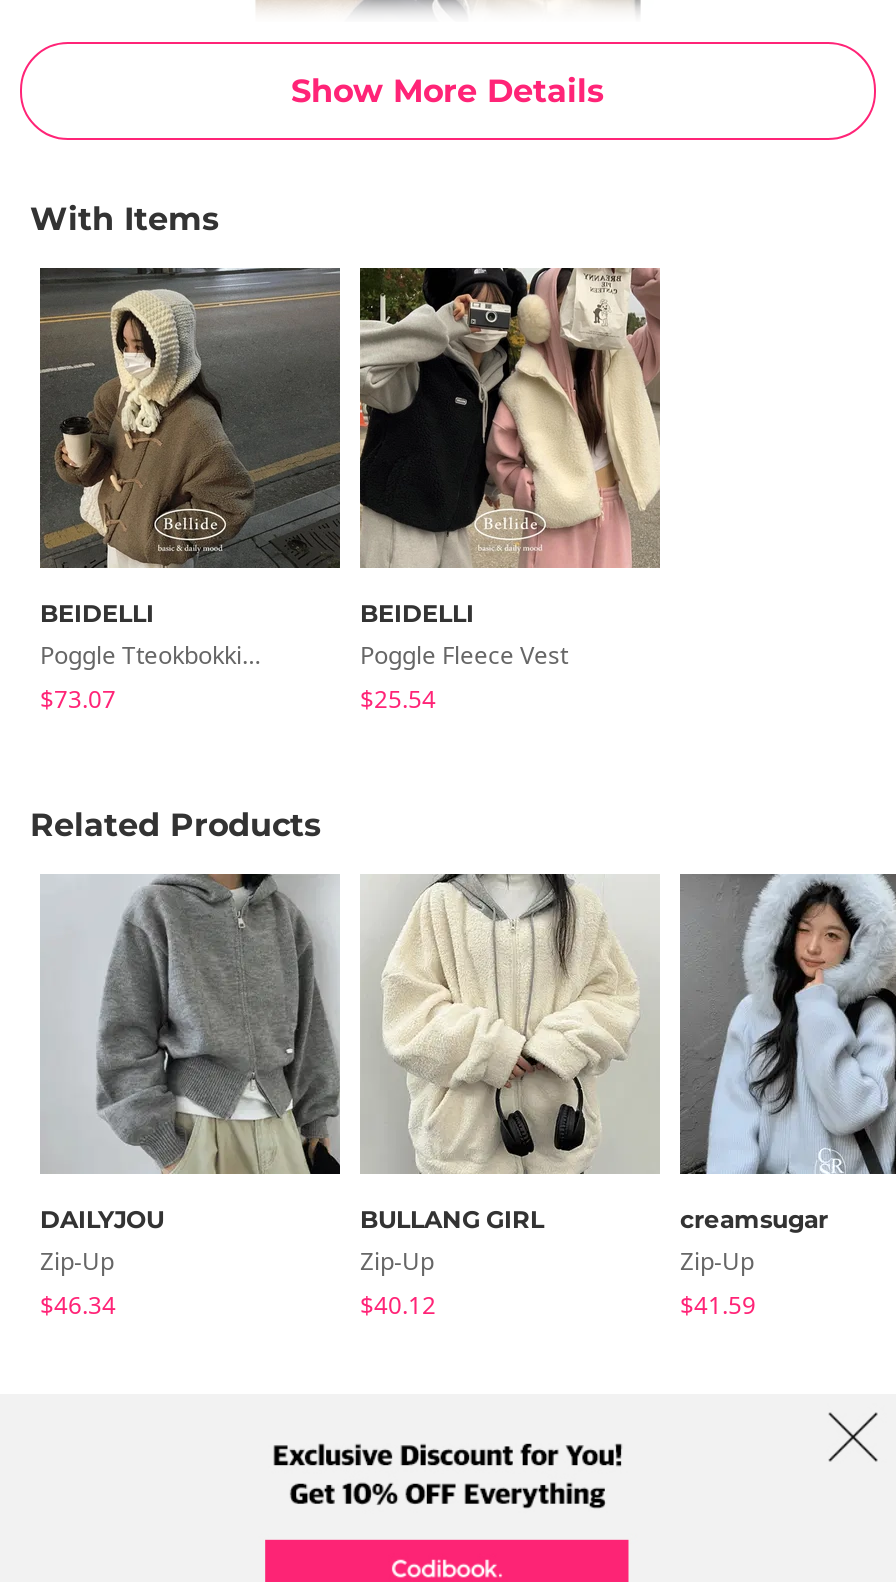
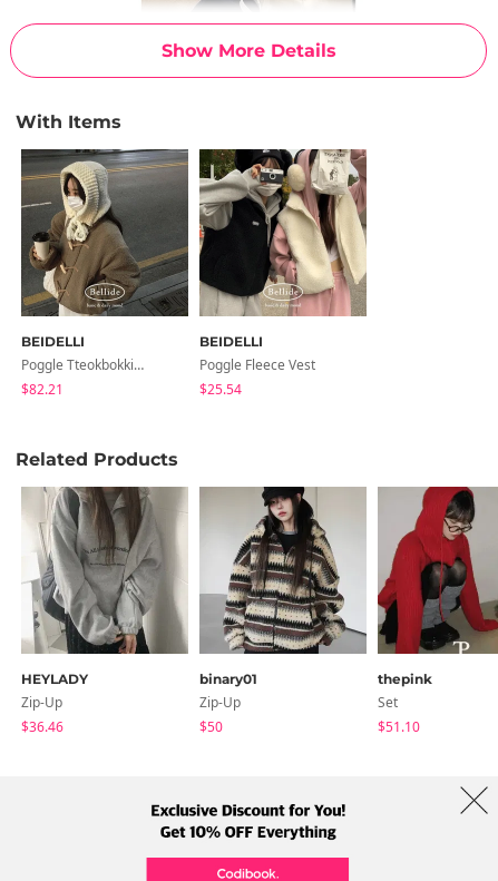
- $73.07
+ $82.21

- [image]
- DAILYJOU
+ [image]
+ HEYLADY

- [image]
- BULLANG GIRL
+ [image]
+ binary01

- [image]
- creamsugar
- Zip-Up
- $41.59
+ [image]
+ thepink
+ Set
+ $51.10

- $46.34
+ $36.46

- $40.12
+ $50
